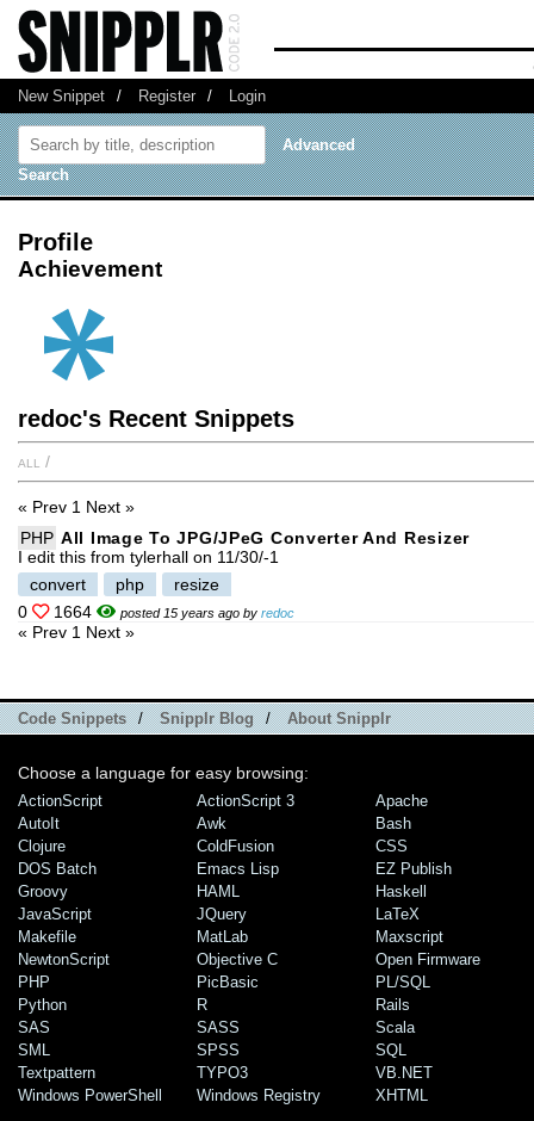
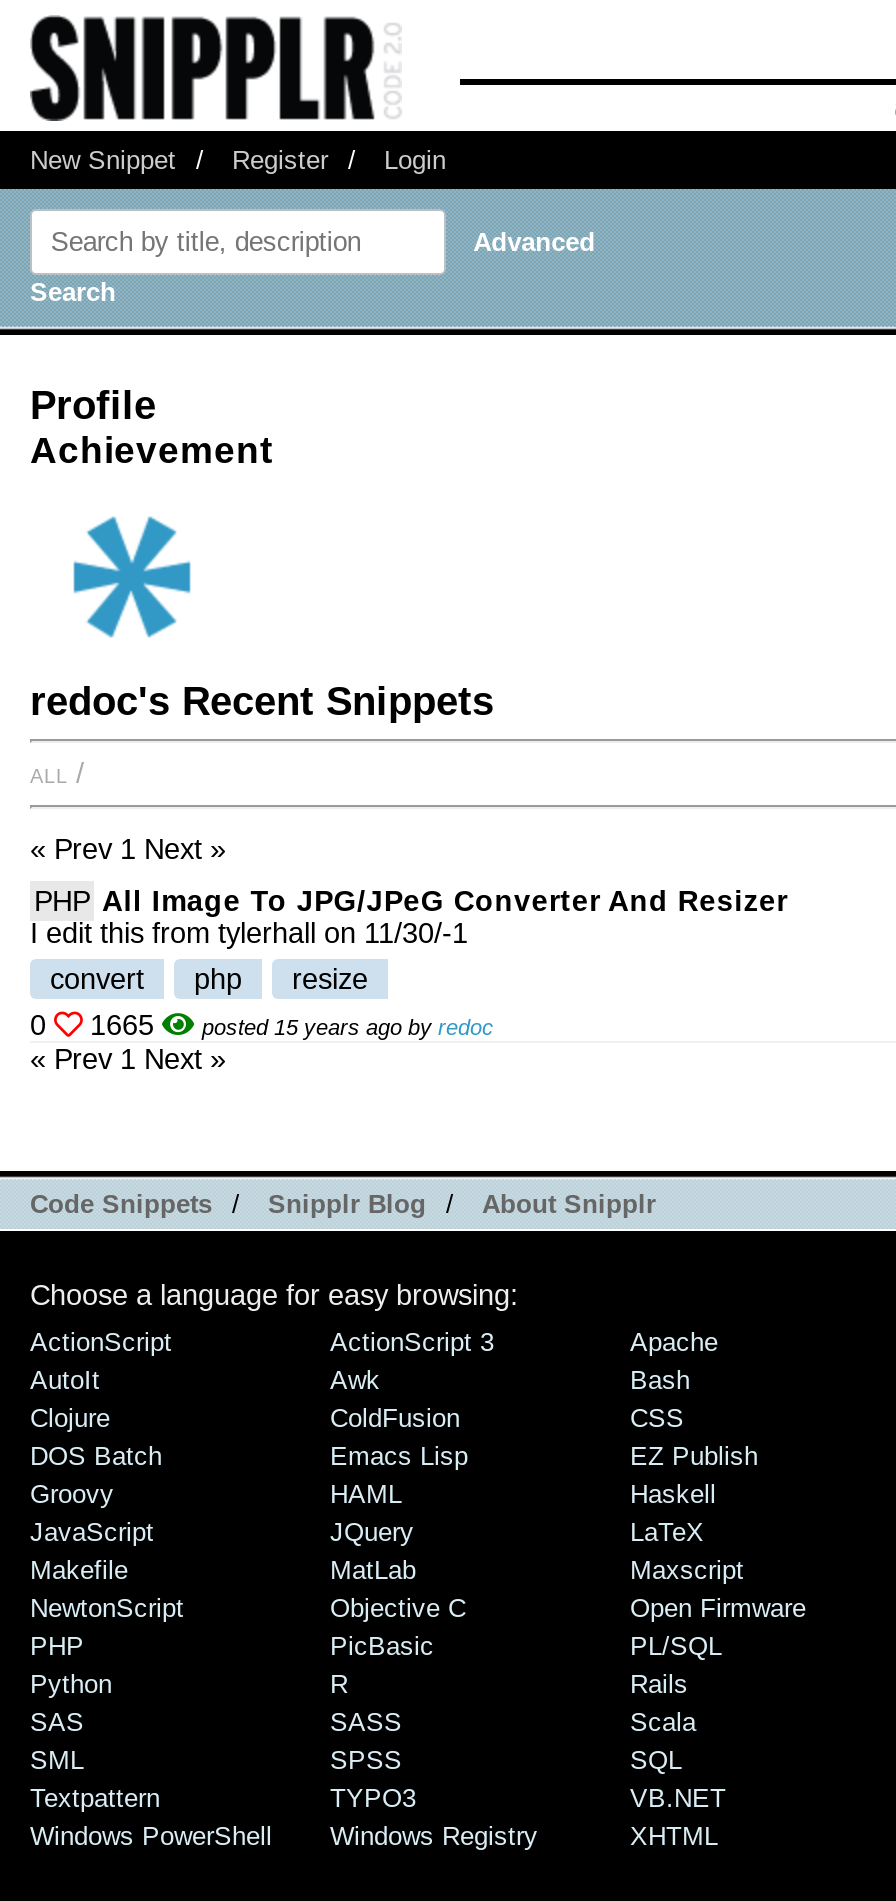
- 0 1664 posted 15 years ago by redoc
+ 0 1665 posted 15 years ago by redoc
